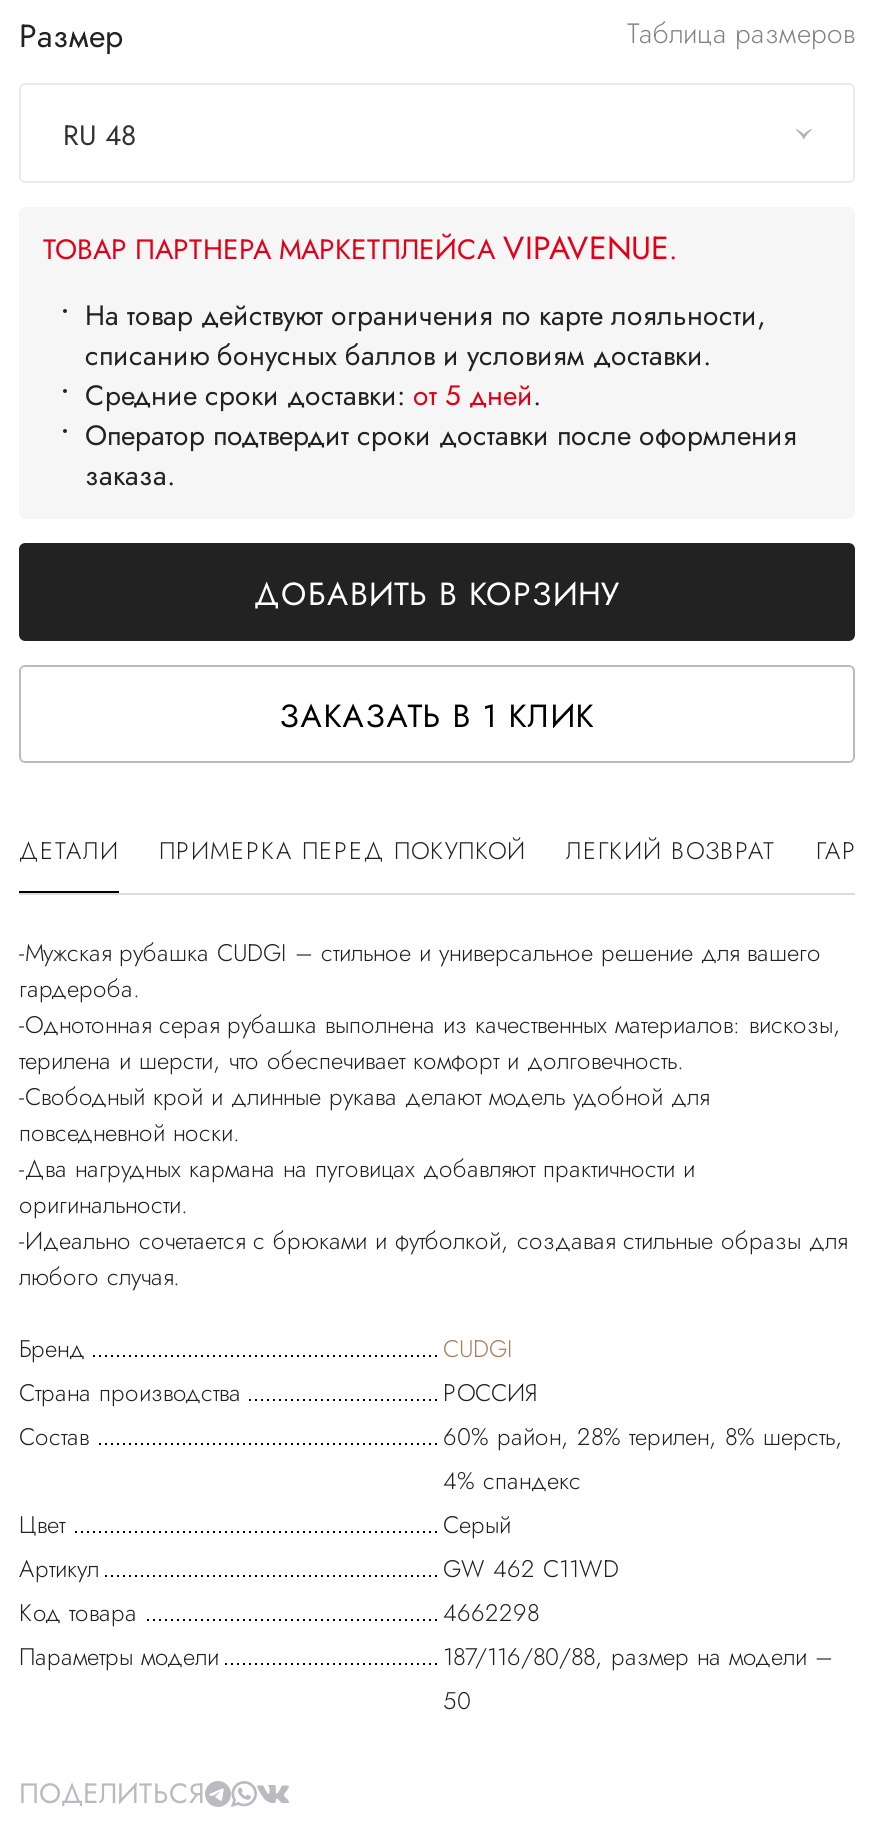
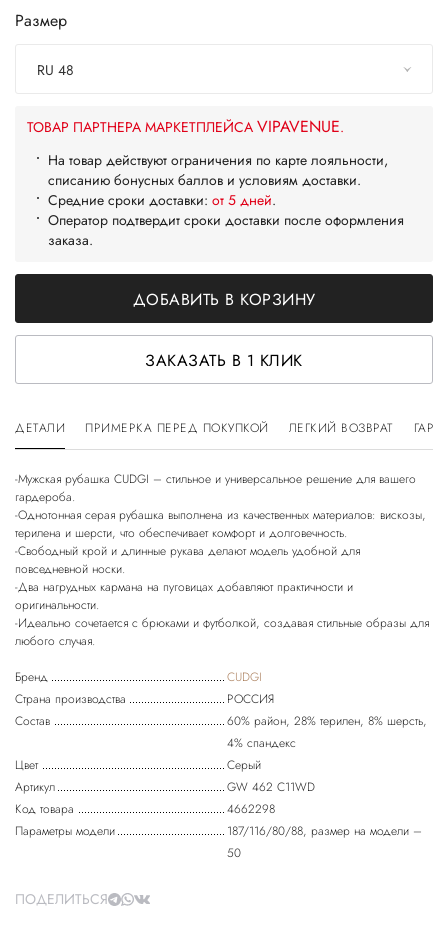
- Таблица размеров
